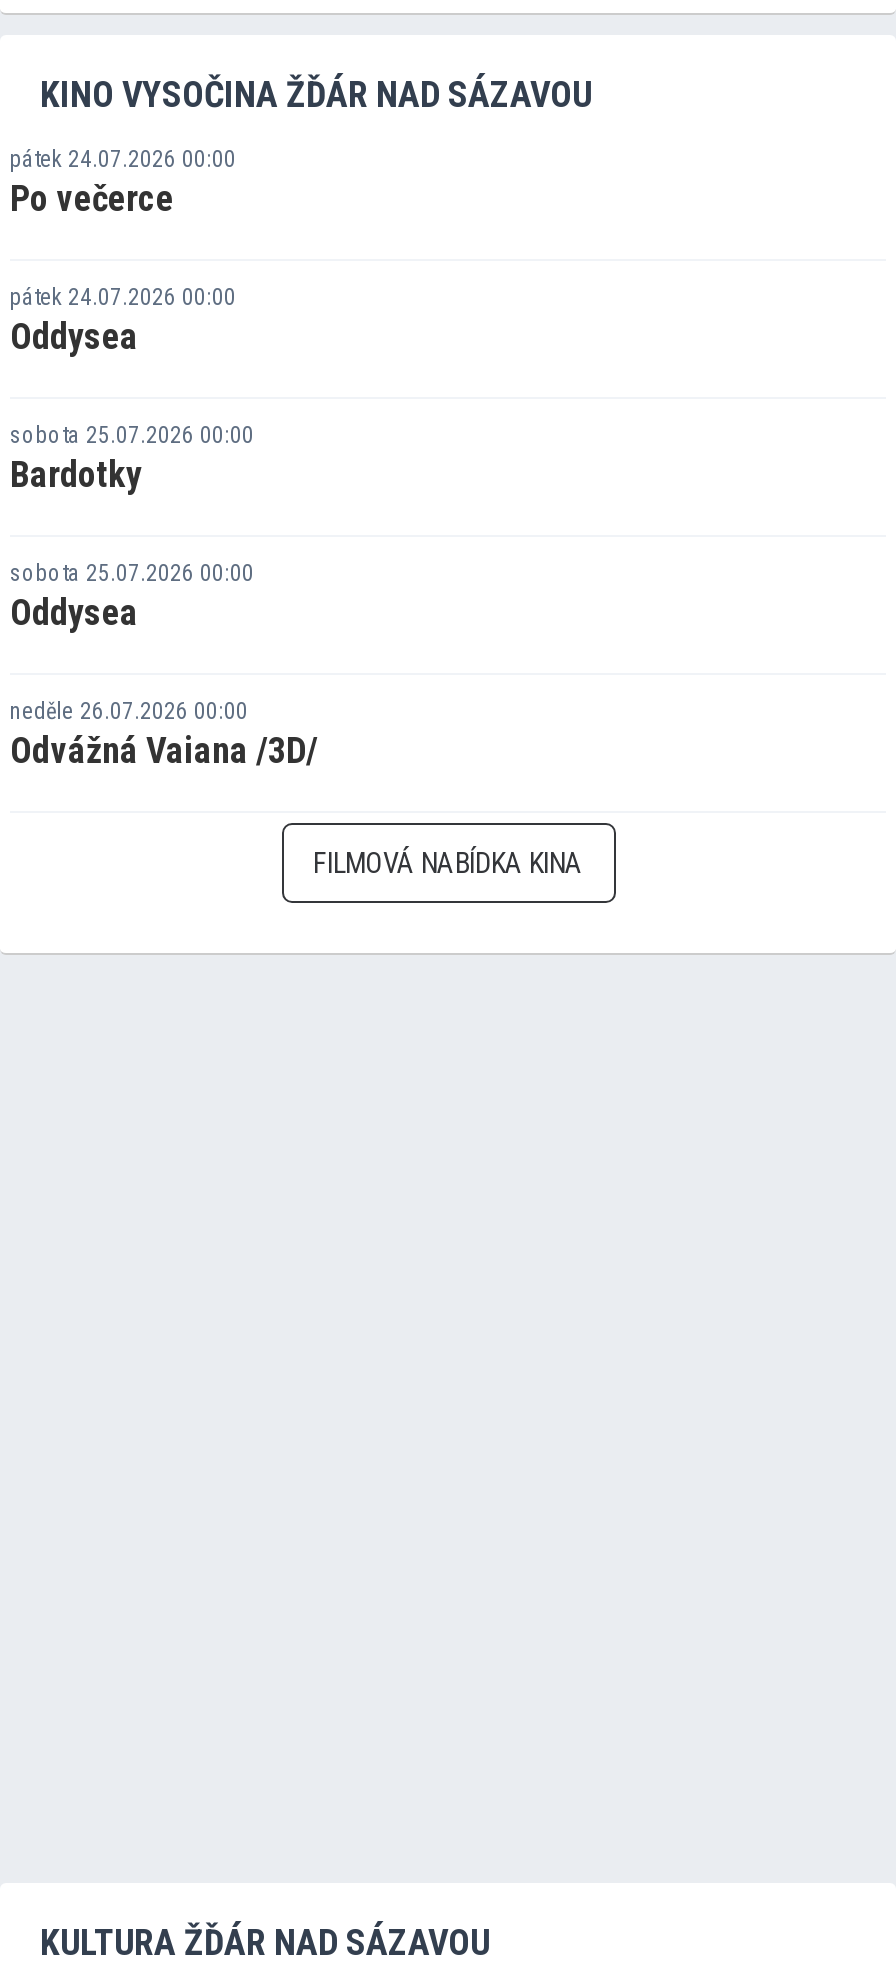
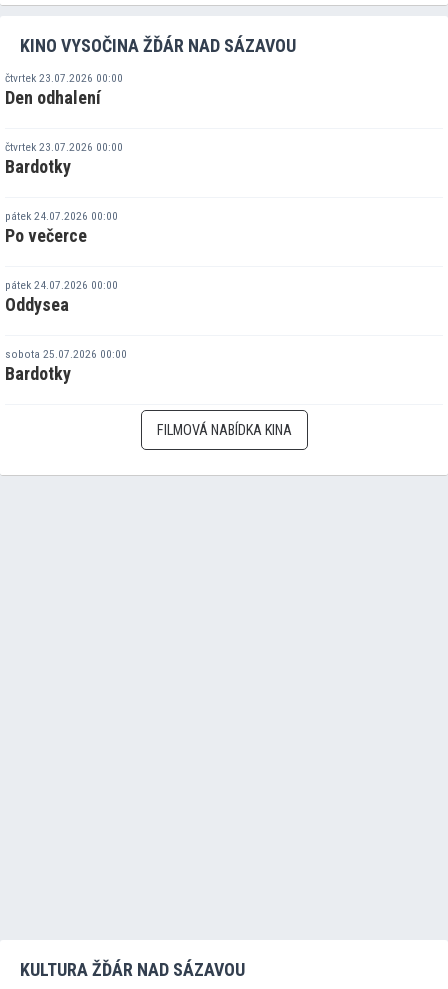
+ čtvrtek 23.07.2026 00:00
+ Den odhalení
+ čtvrtek 23.07.2026 00:00
+ Bardotky

moved down: pátek 24.07.2026 00:00 | Po večerce | pátek 24.07.2026 00:00 | Oddysea | sobota 25.07.2026 00:00 | Bardotky

- sobota 25.07.2026 00:00
- Oddysea
- neděle 26.07.2026 00:00
- Odvážná Vaiana /3D/
